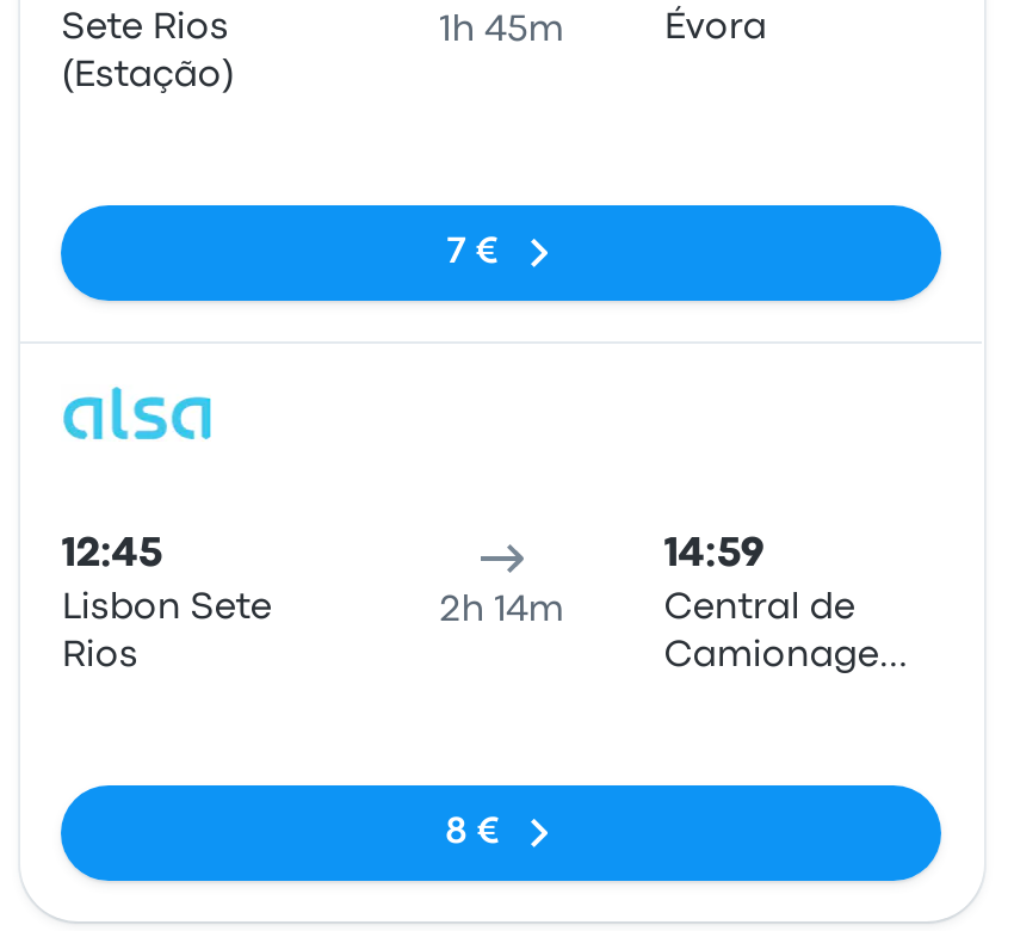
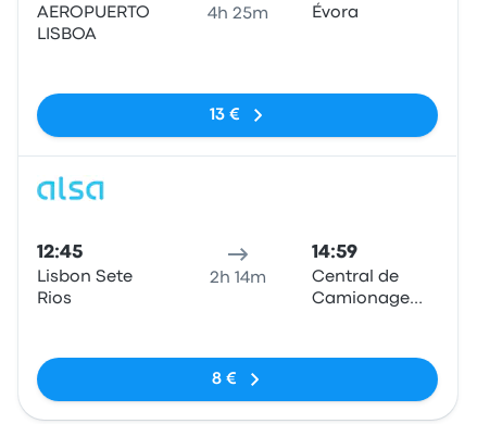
- Sete Rios
- (Estação)
+ AEROPUERTO
+ LISBOA

- 1h 45m
+ 4h 25m

- 7 €
+ 13 €
